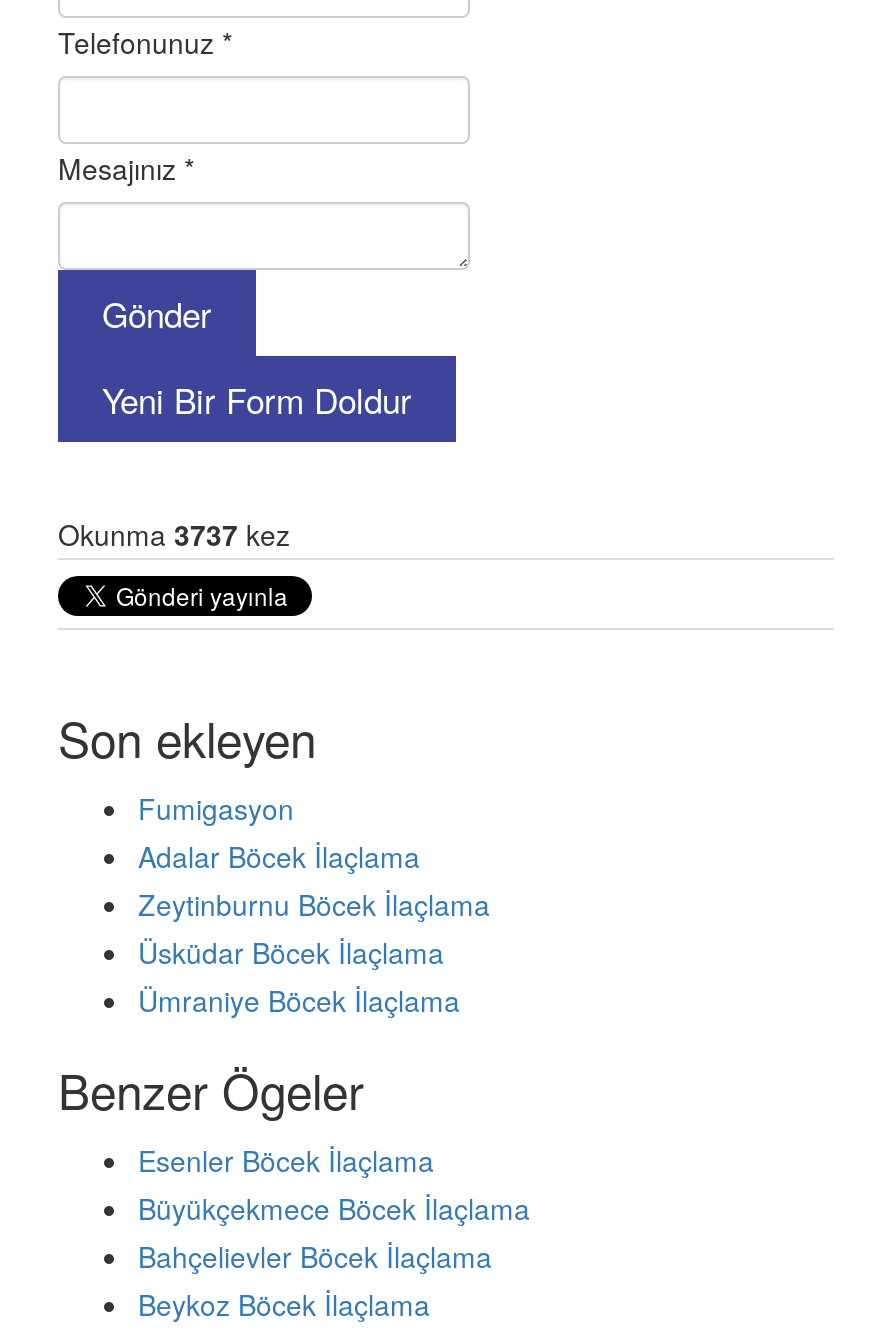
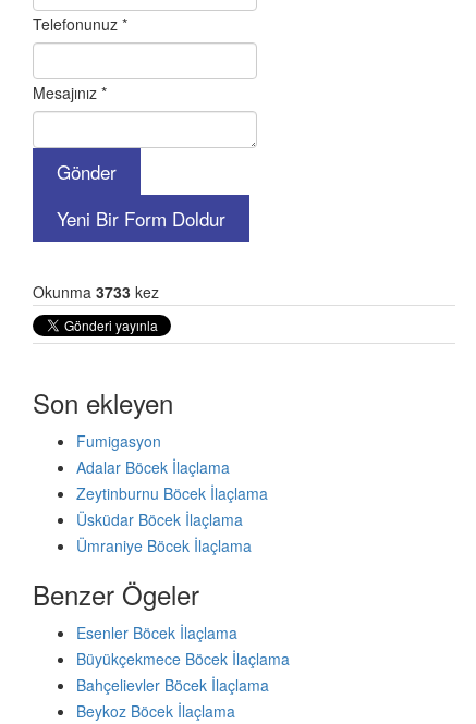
- Okunma 3737 kez
+ Okunma 3733 kez
